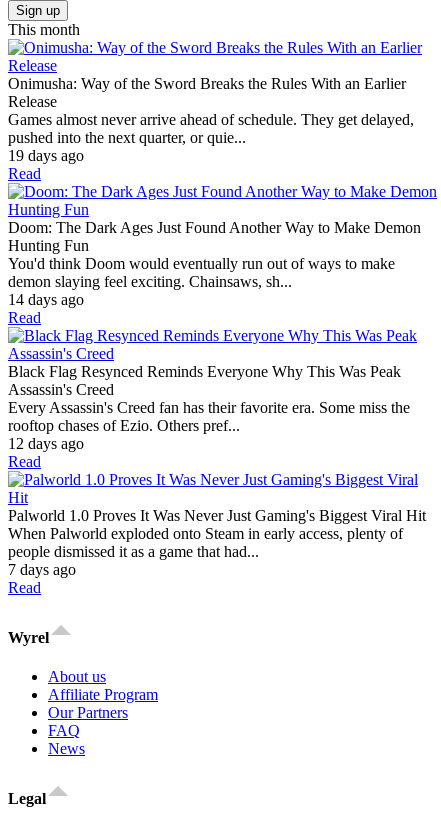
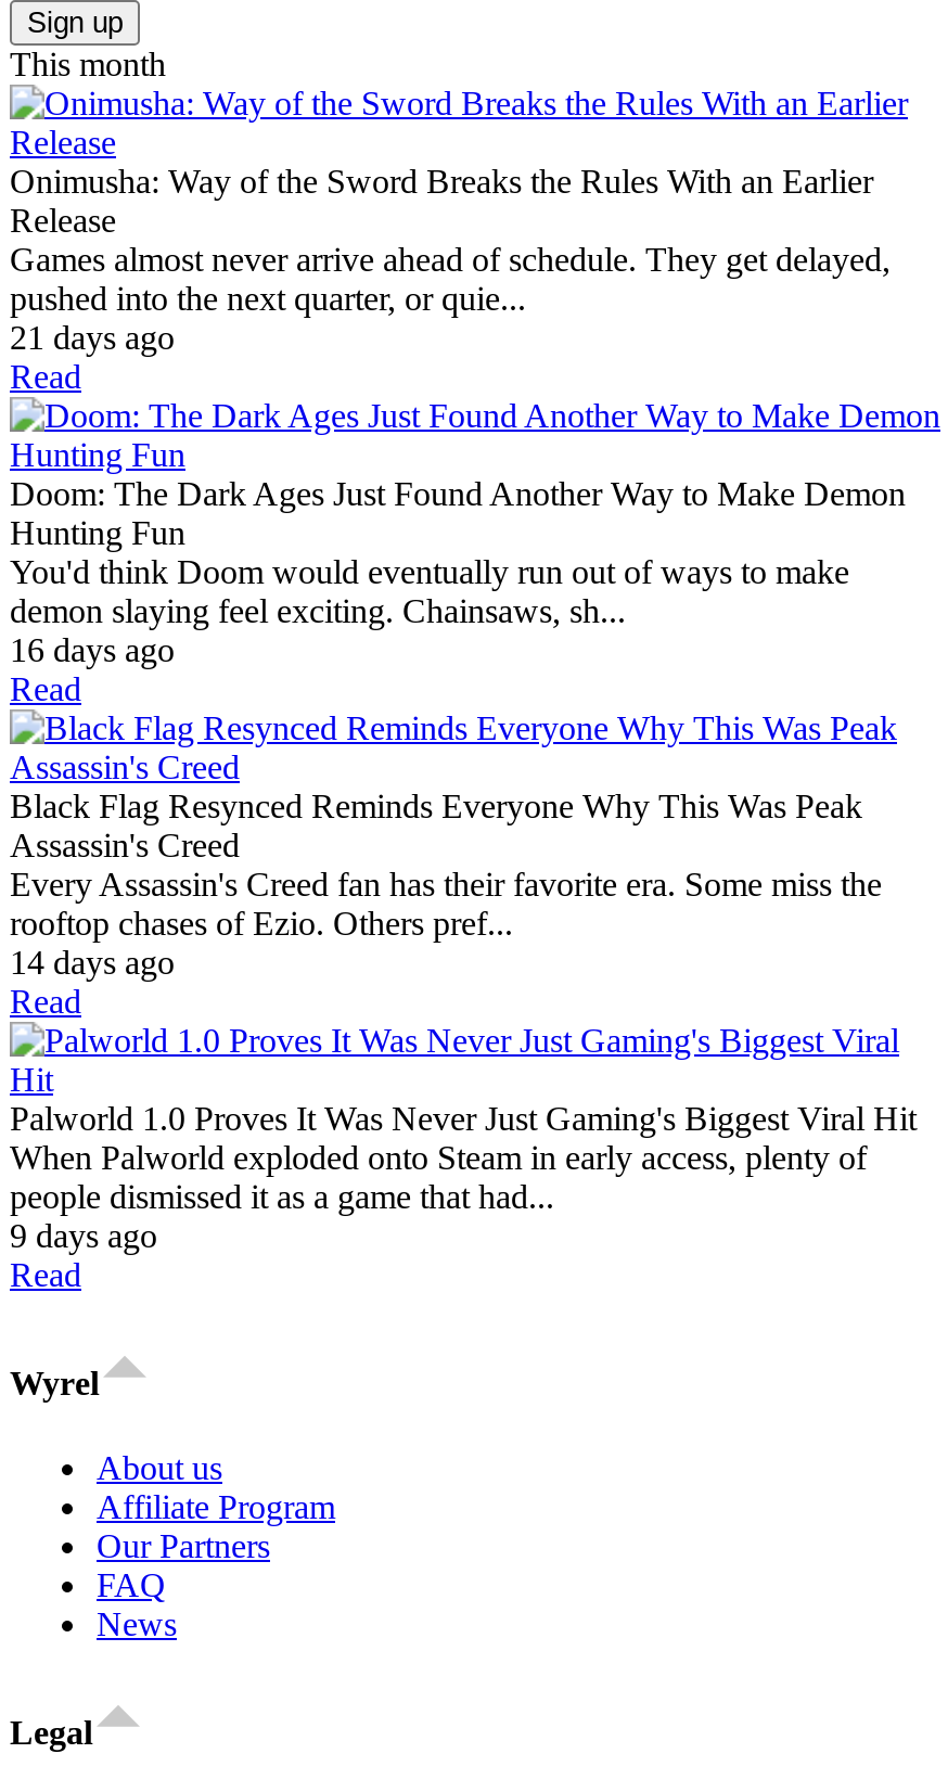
- 19 days ago
+ 21 days ago

- 14 days ago
+ 16 days ago

- 12 days ago
+ 14 days ago

- 7 days ago
+ 9 days ago
